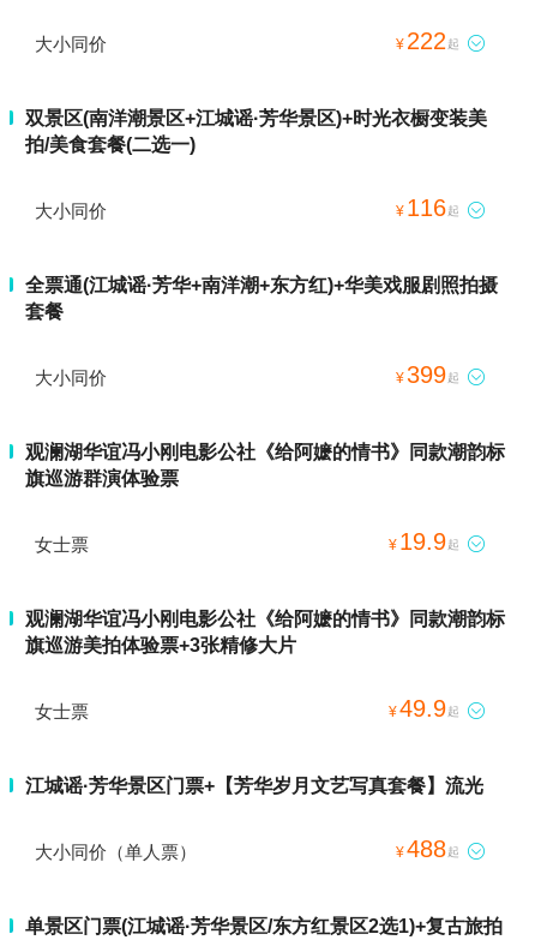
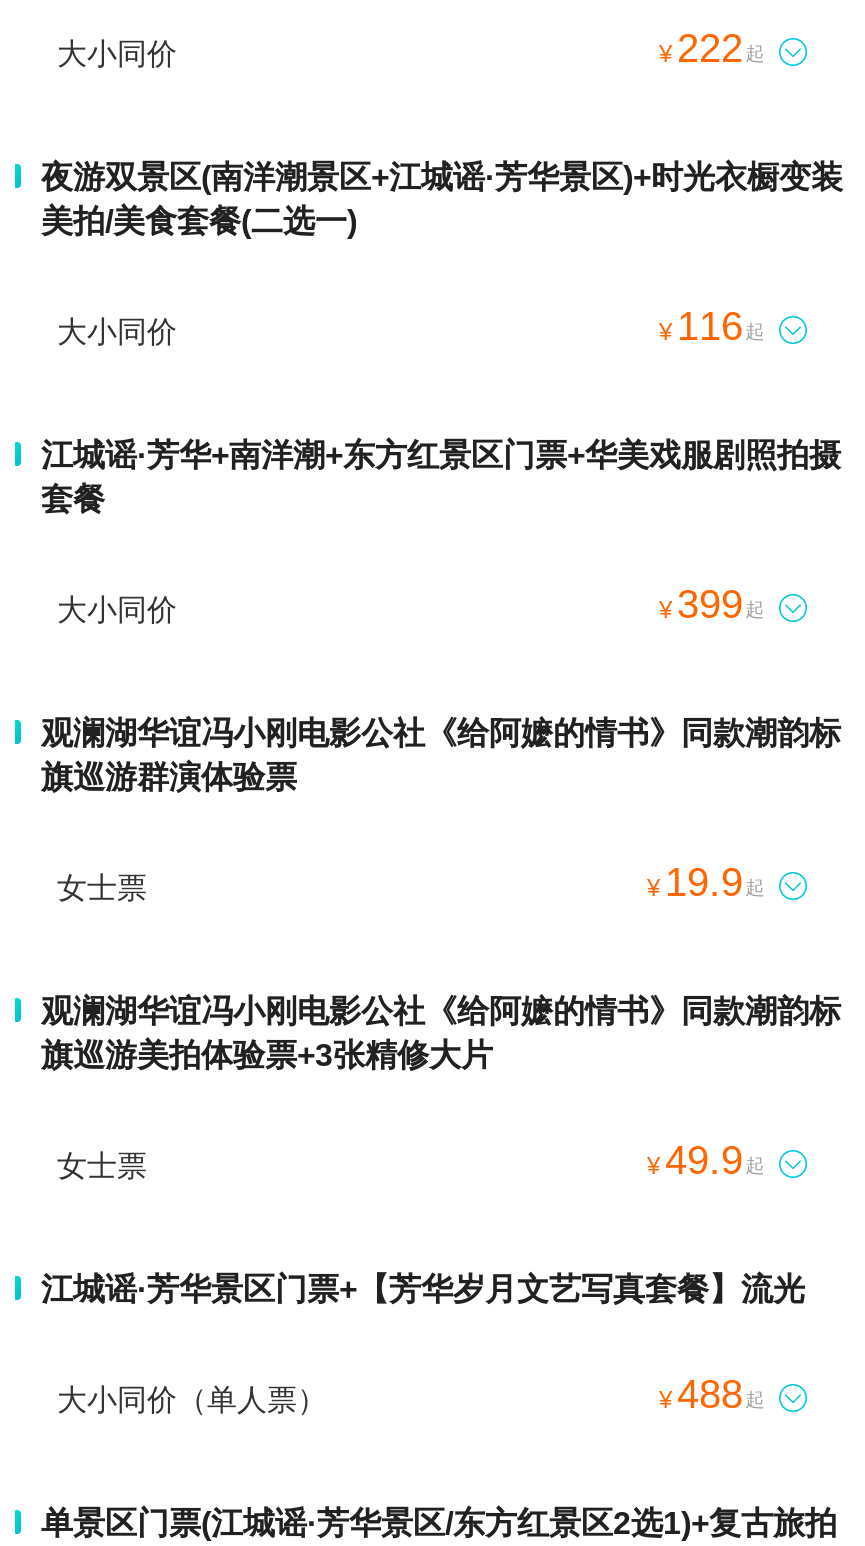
- 双景区(南洋潮景区+江城谣·芳华景区)+时光衣橱变装美
- 拍/美食套餐(二选一)
+ 夜游双景区(南洋潮景区+江城谣·芳华景区)+时光衣橱变装
+ 美拍/美食套餐(二选一)

- 全票通(江城谣·芳华+南洋潮+东方红)+华美戏服剧照拍摄
+ 江城谣·芳华+南洋潮+东方红景区门票+华美戏服剧照拍摄
